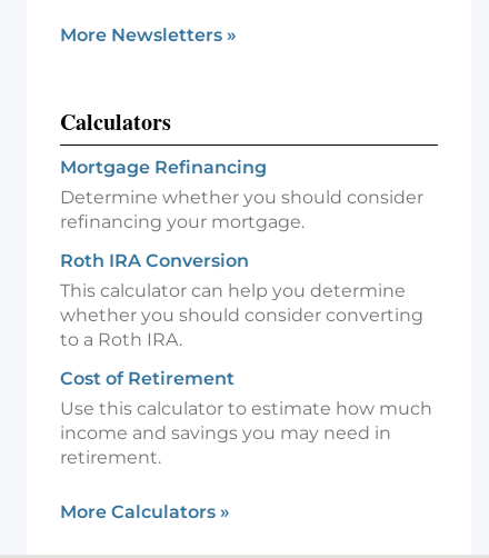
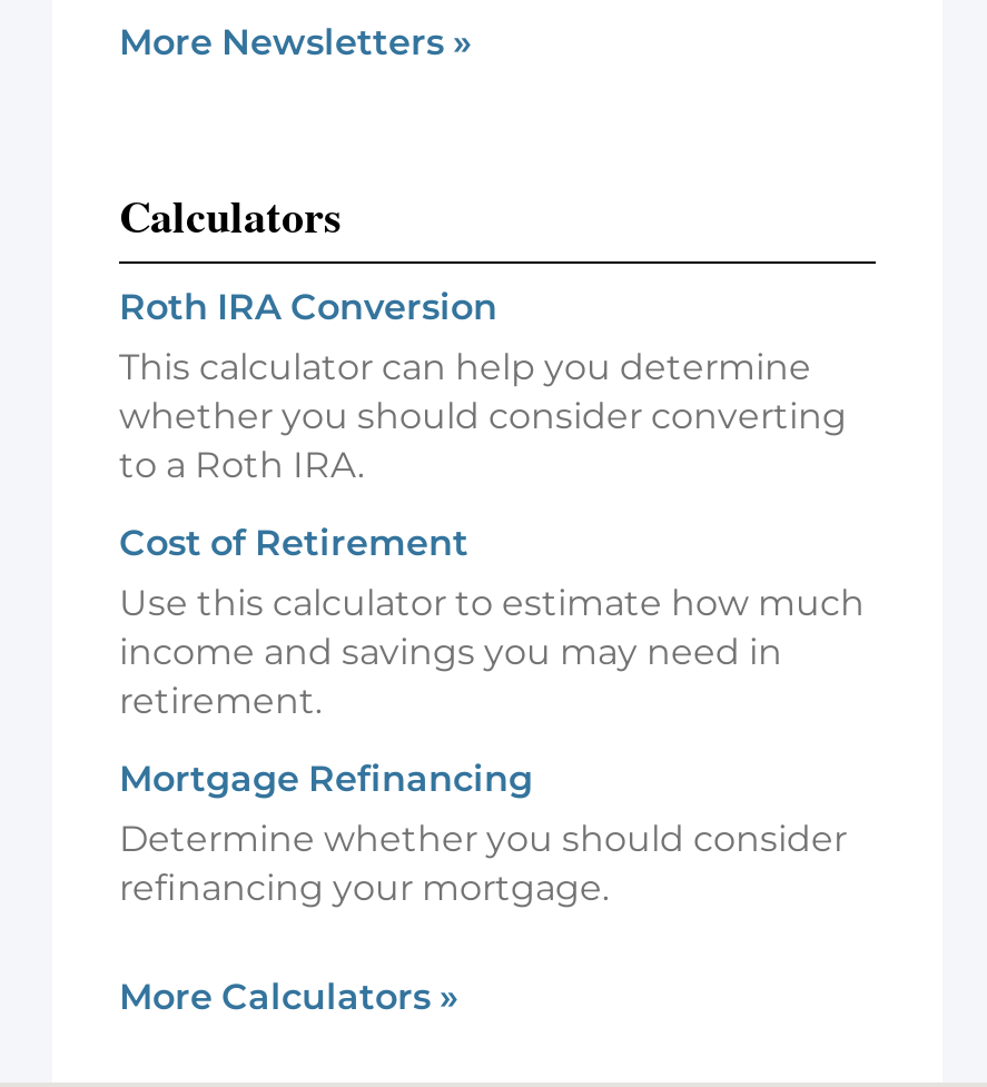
moved down: Mortgage Refinancing | Determine whether you should consider | refinancing your mortgage.

moved up: Roth IRA Conversion | This calculator can help you determine | whether you should consider converting | to a Roth IRA. | Cost of Retirement | Use this calculator to estimate how much | income and savings you may need in | retirement.
